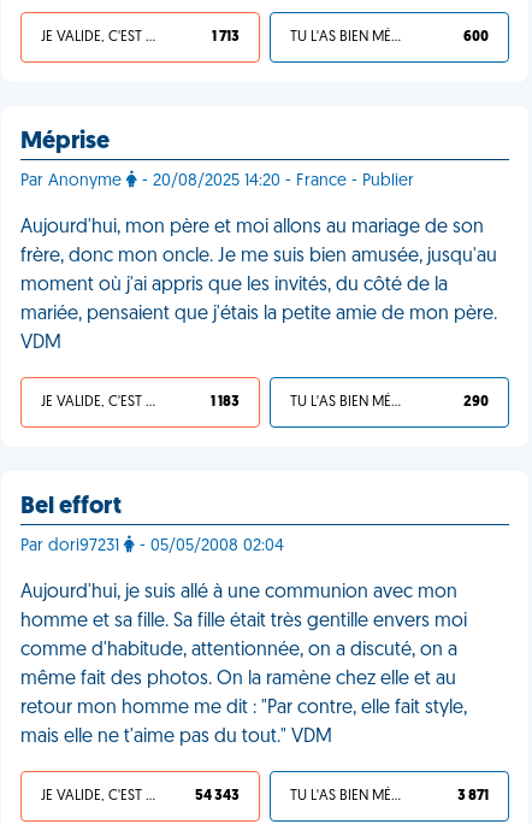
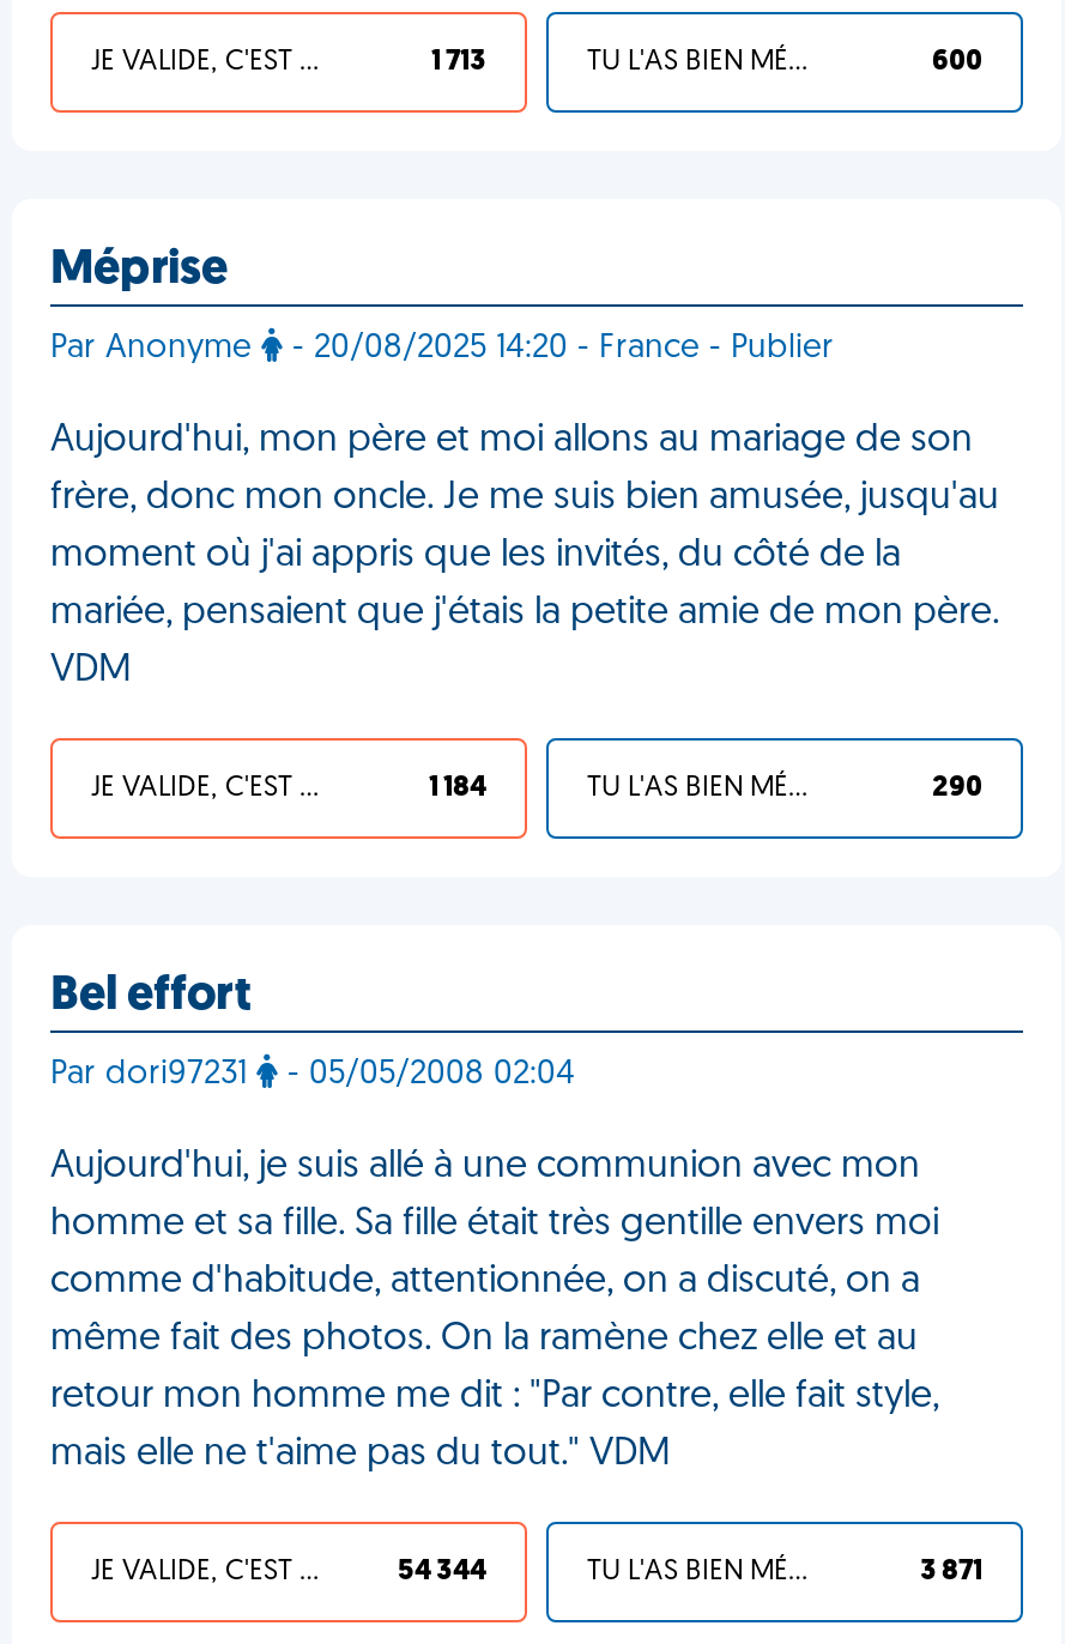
- 1 183
+ 1 184

- 54 343
+ 54 344
